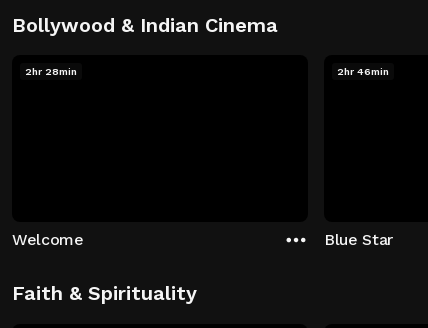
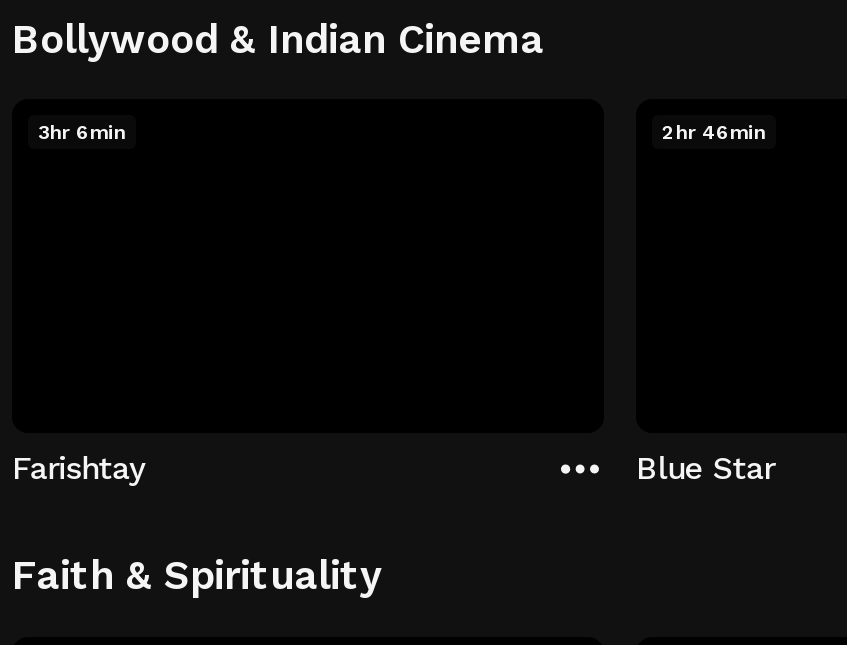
- 2hr 28min
+ 3hr 6min

- Welcome
+ Farishtay
